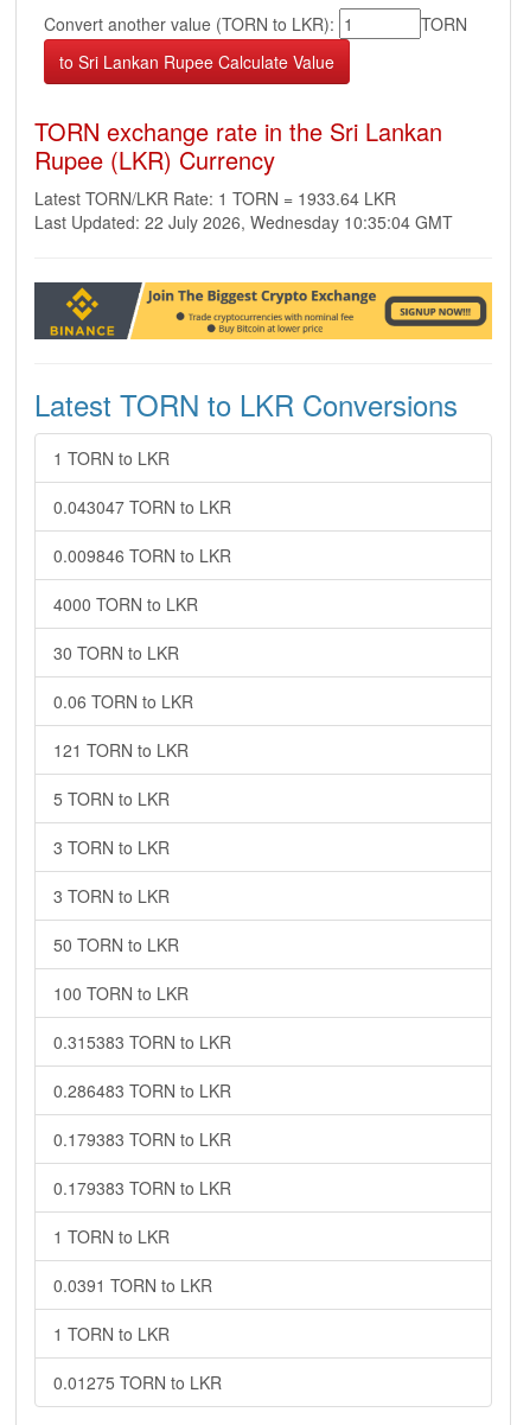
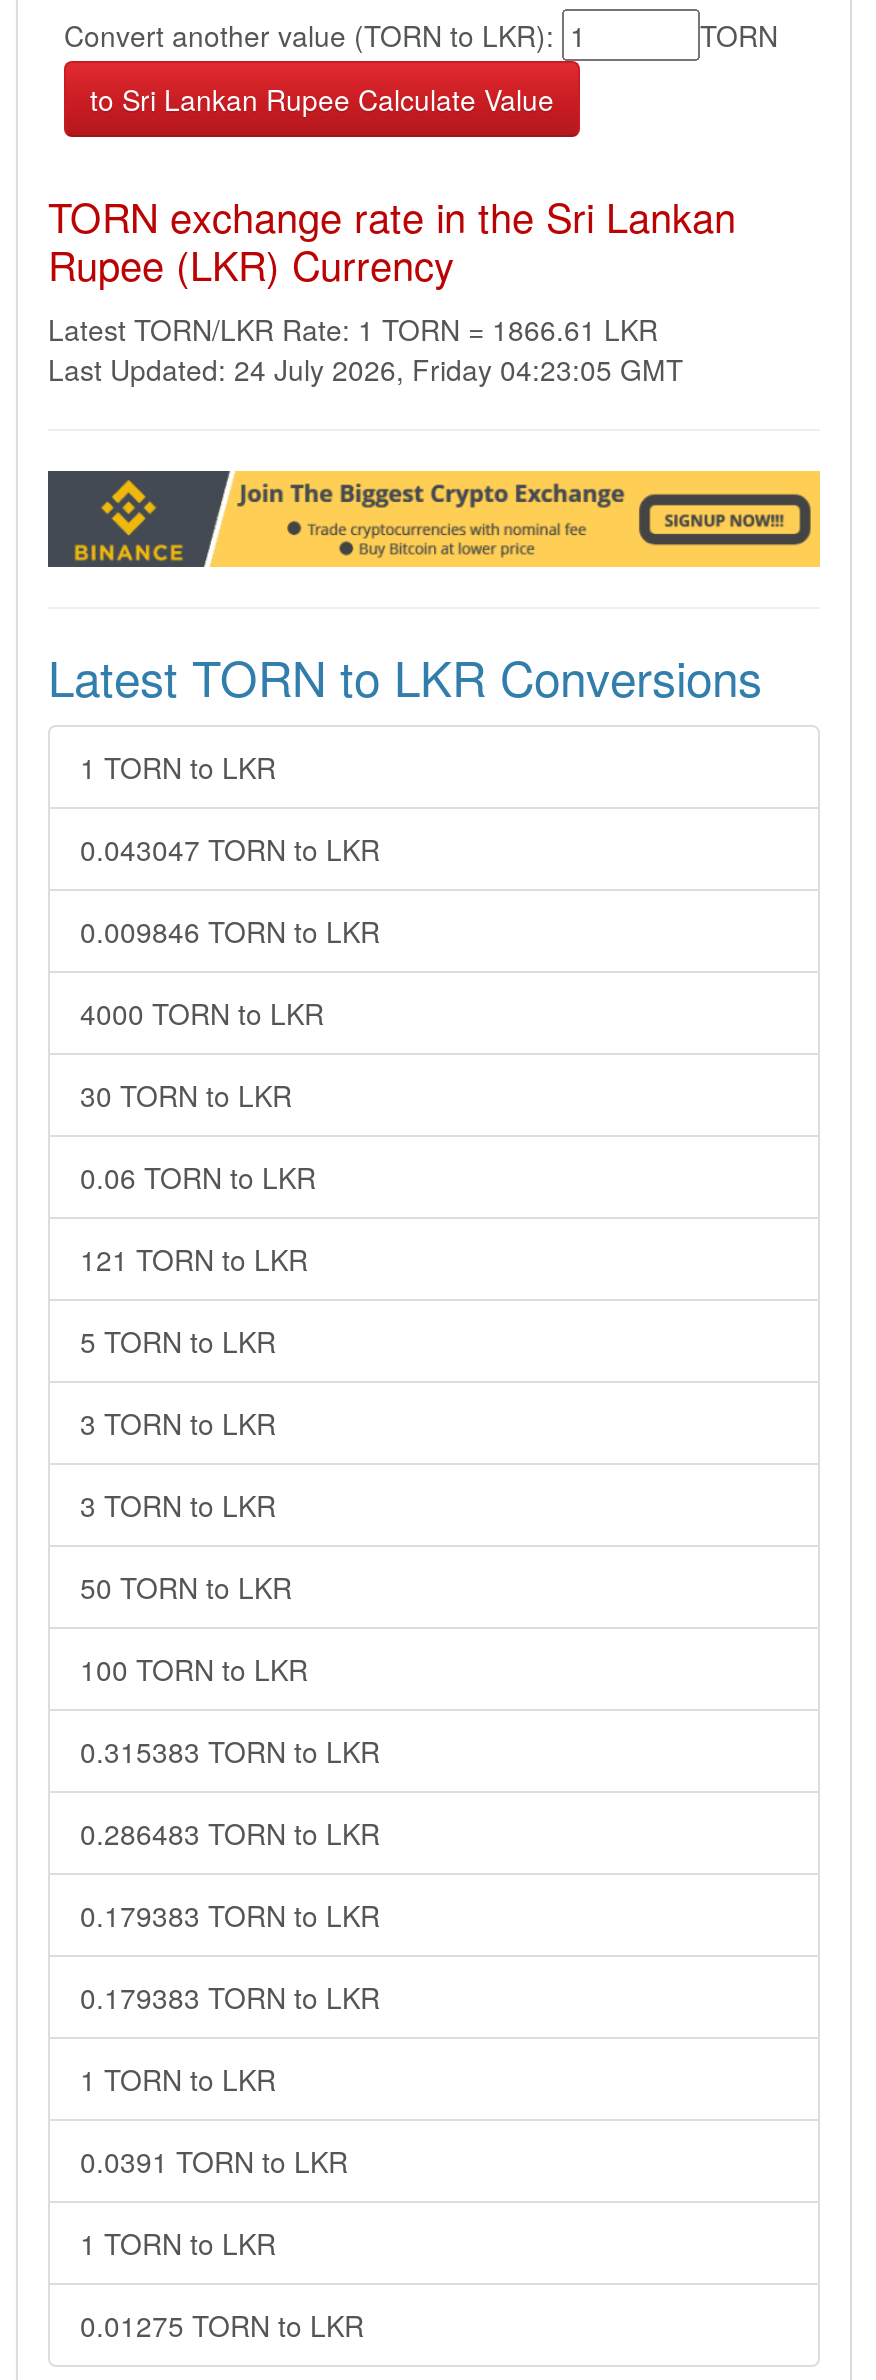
- Latest TORN/LKR Rate: 1 TORN = 1933.64 LKR
+ Latest TORN/LKR Rate: 1 TORN = 1866.61 LKR

- Last Updated: 22 July 2026, Wednesday 10:35:04 GMT
+ Last Updated: 24 July 2026, Friday 04:23:05 GMT
